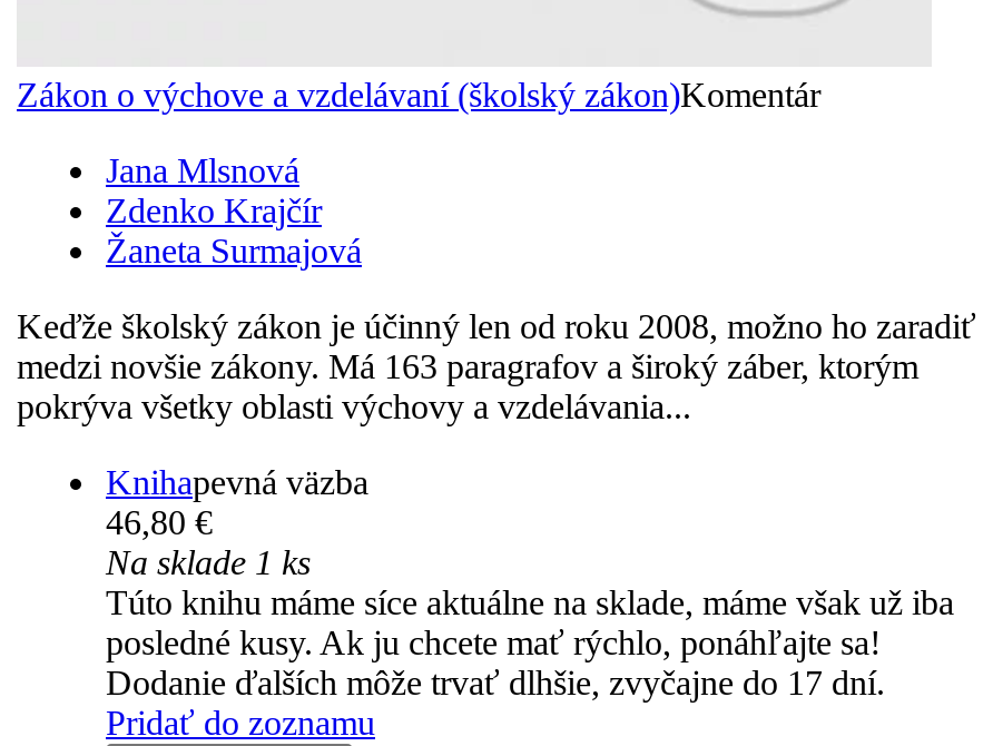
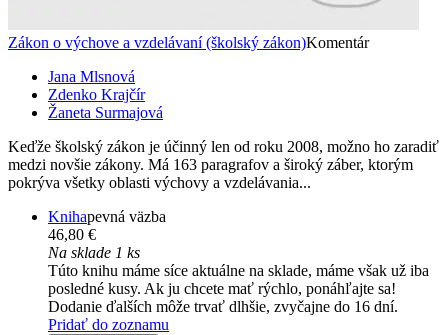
- Dodanie ďalších môže trvať dlhšie, zvyčajne do 17 dní.
+ Dodanie ďalších môže trvať dlhšie, zvyčajne do 16 dní.
